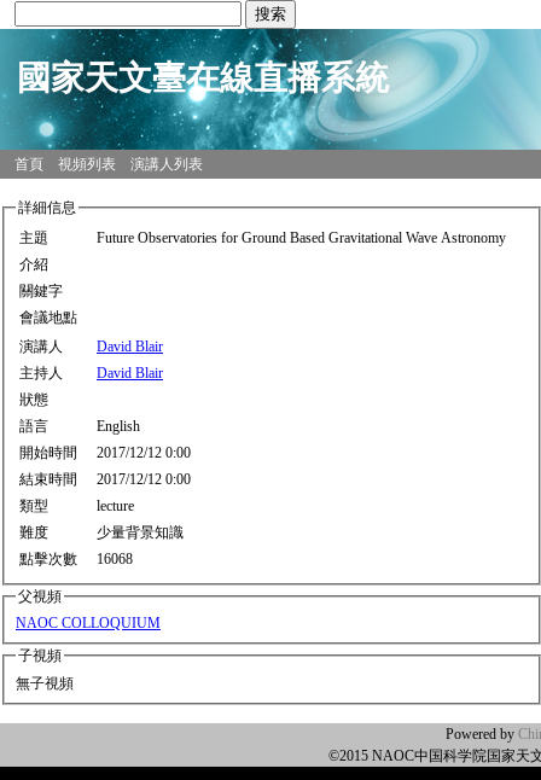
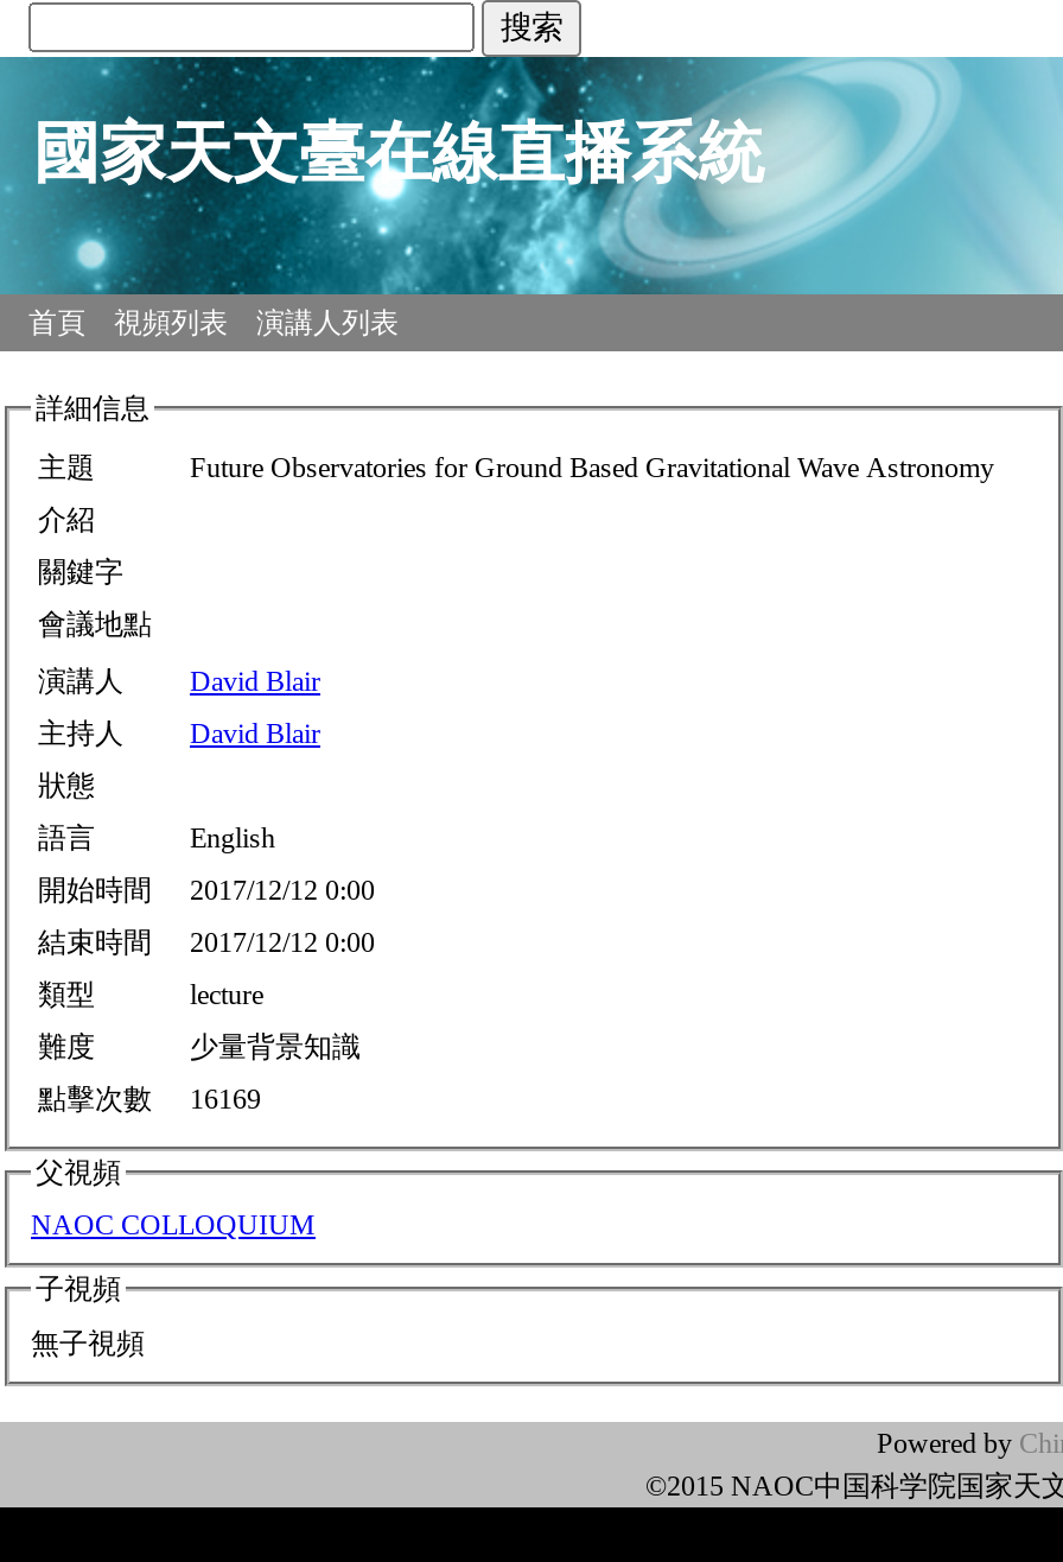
- 點擊次數 16068
+ 點擊次數 16169
